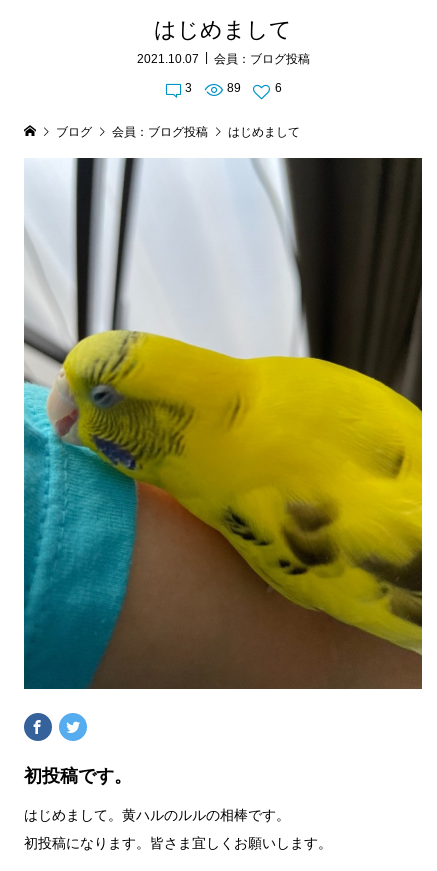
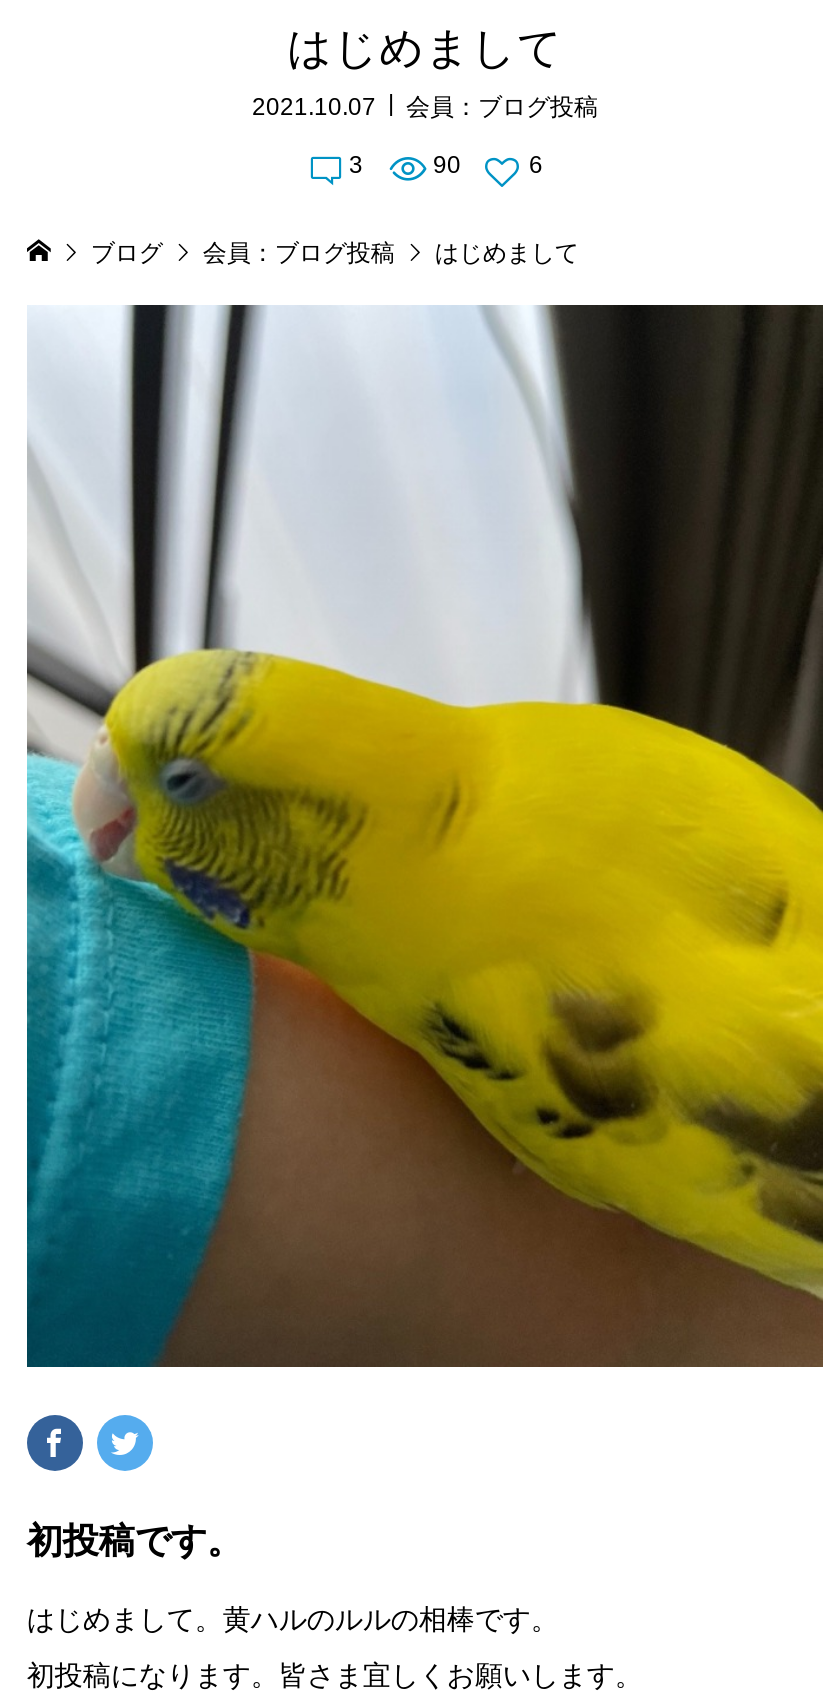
- 89
+ 90
